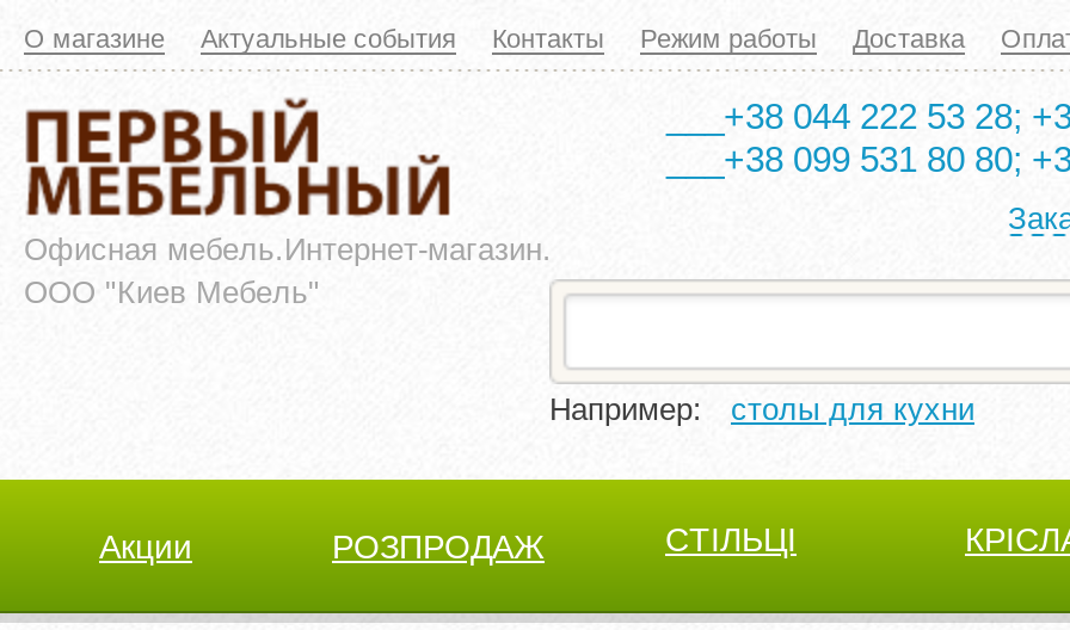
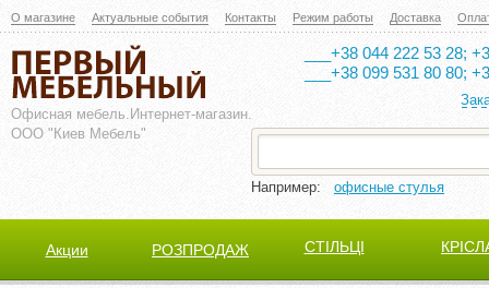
- Например: столы для кухни
+ Например: офисные стулья
